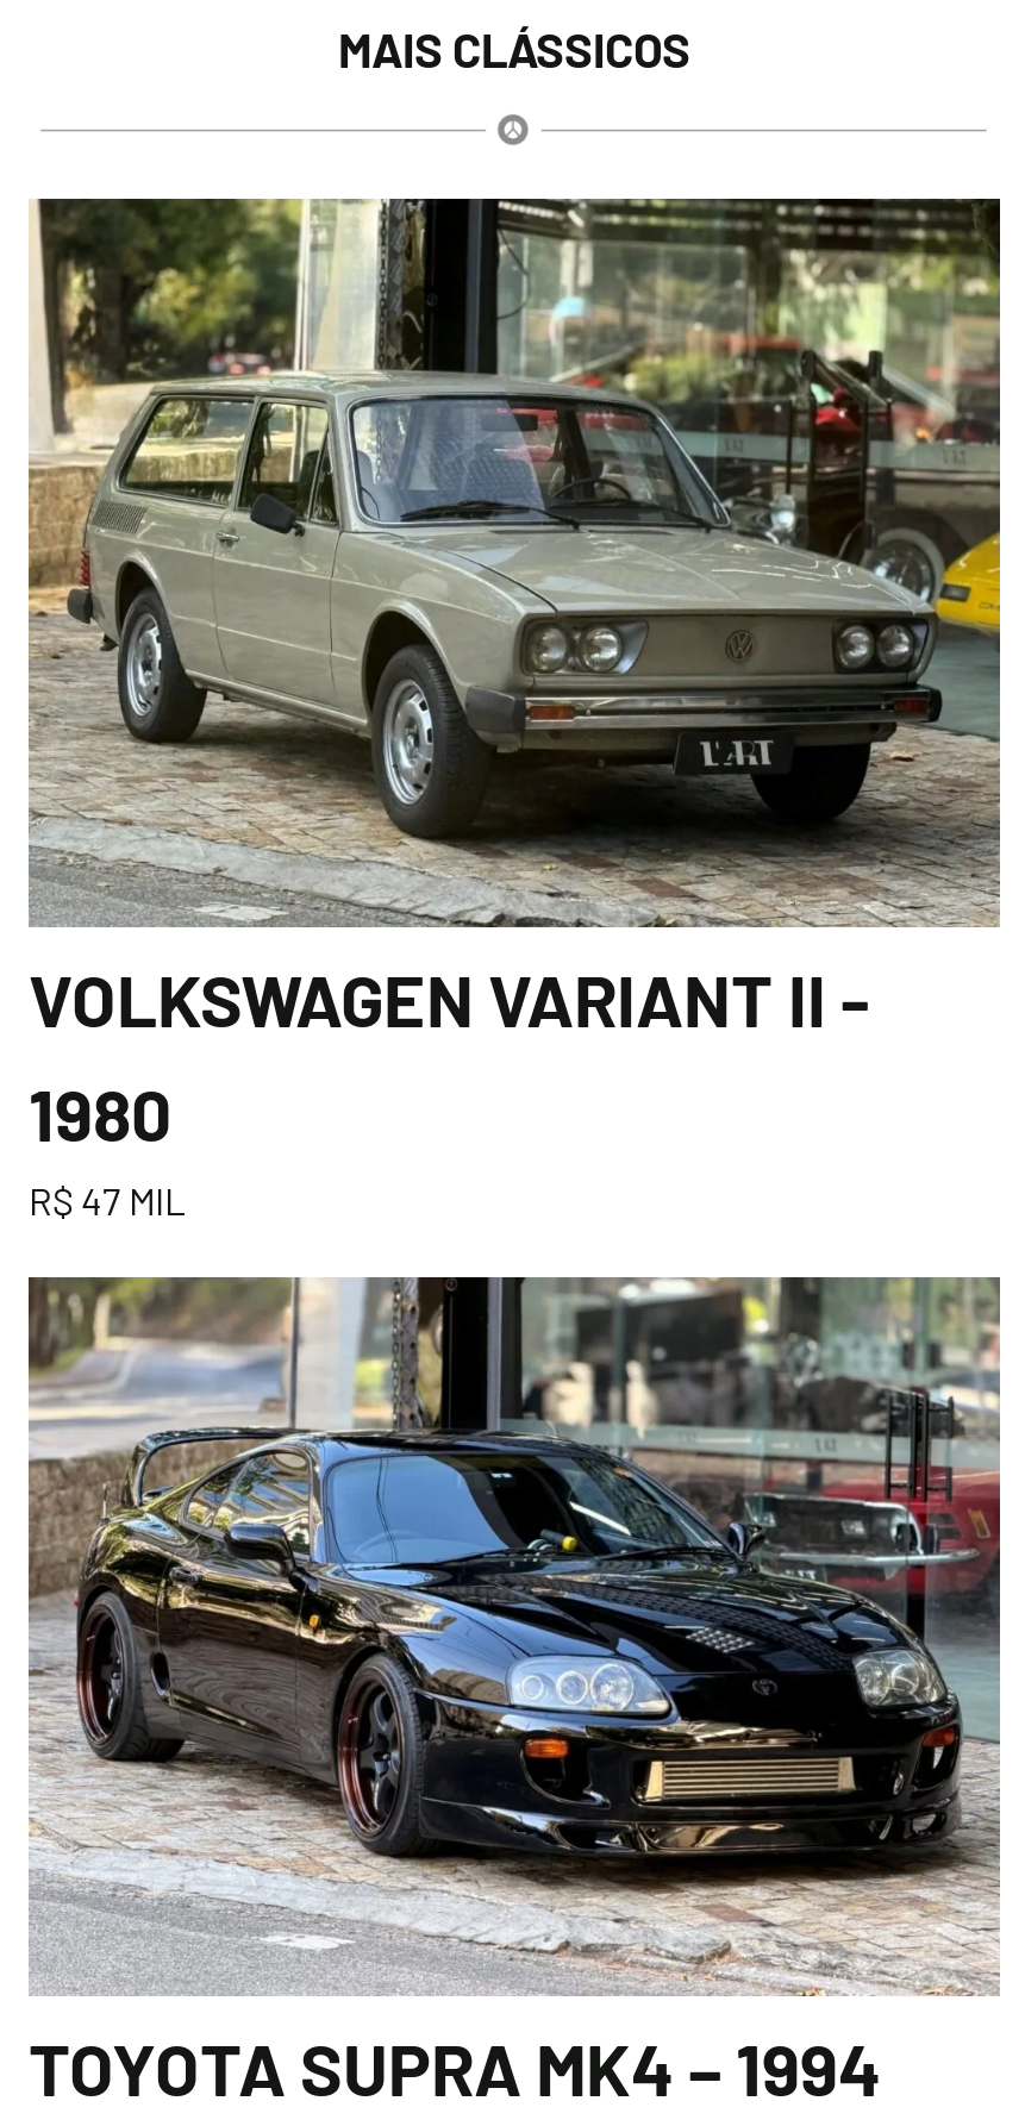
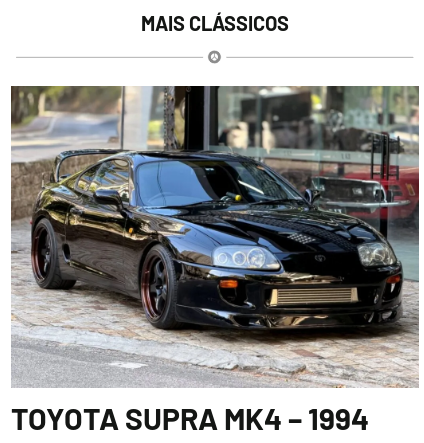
- [image]
- VOLKSWAGEN VARIANT II -
- 1980
- R$ 47 MIL
